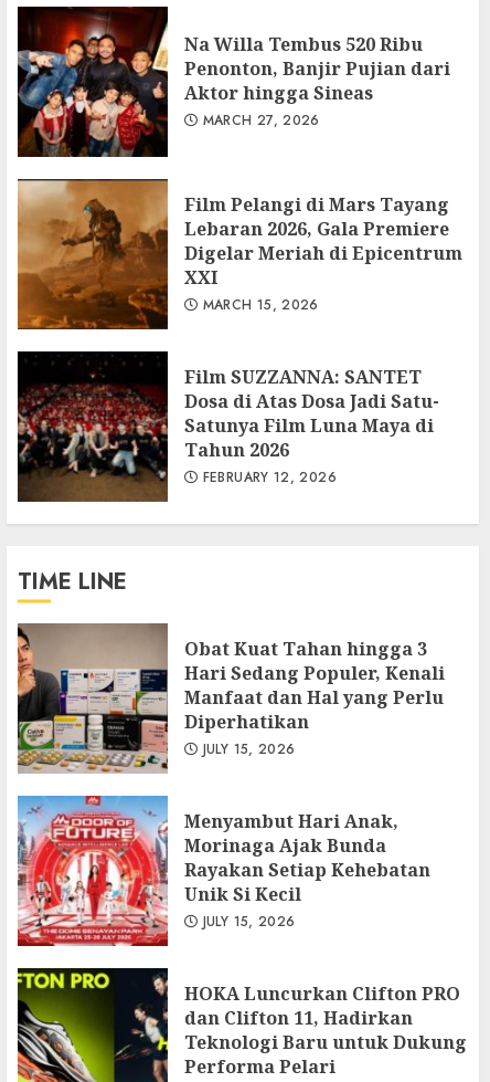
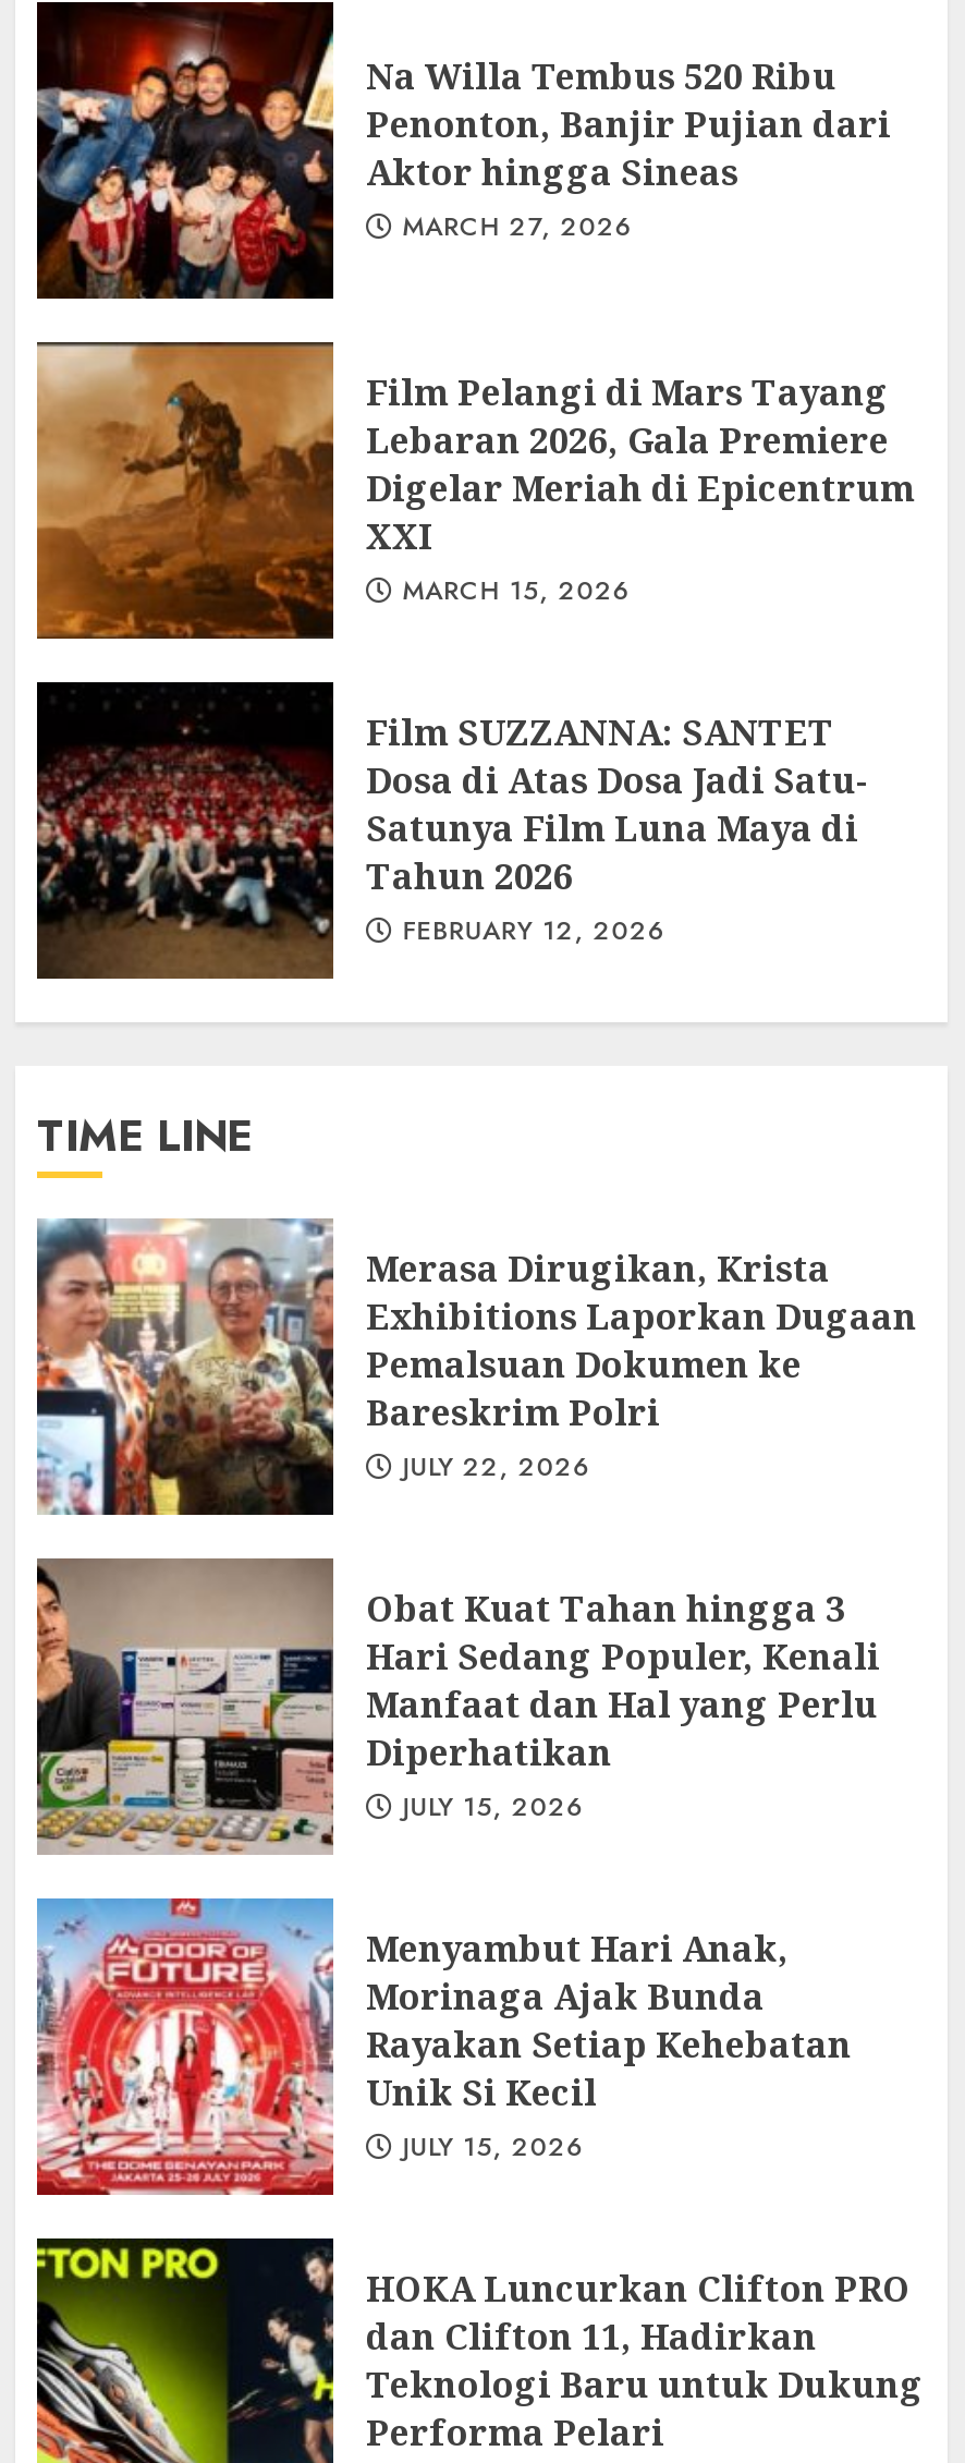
+ [image]
+ Merasa Dirugikan, Krista
+ Exhibitions Laporkan Dugaan
+ Pemalsuan Dokumen ke
+ Bareskrim Polri
+ JULY 22, 2026
